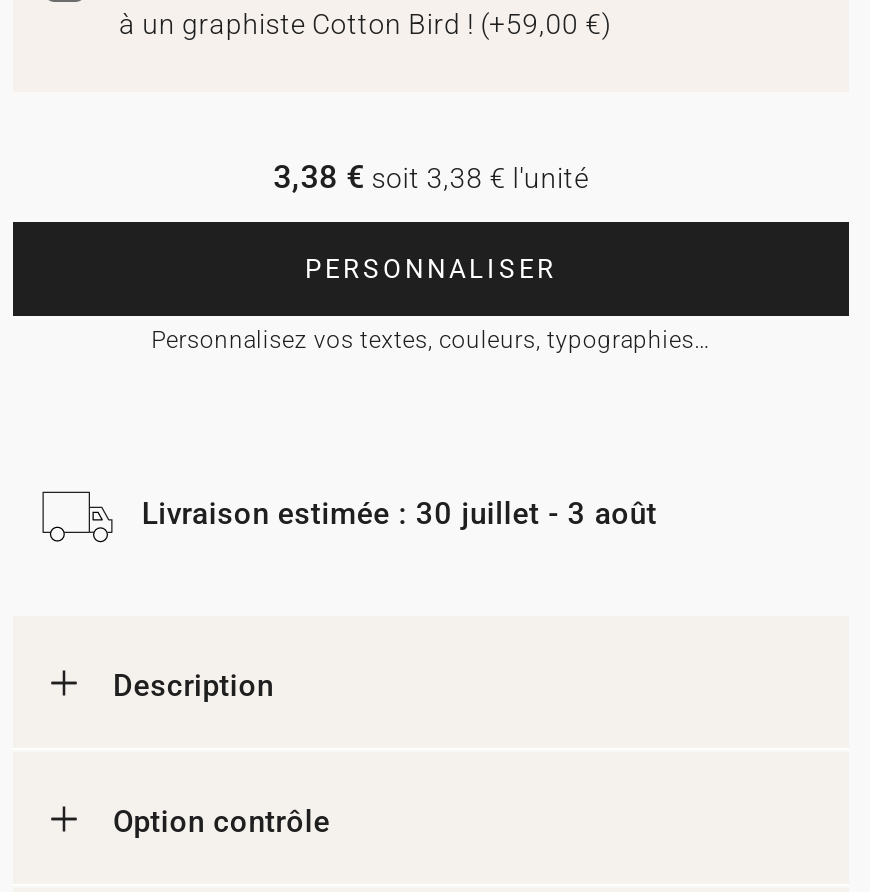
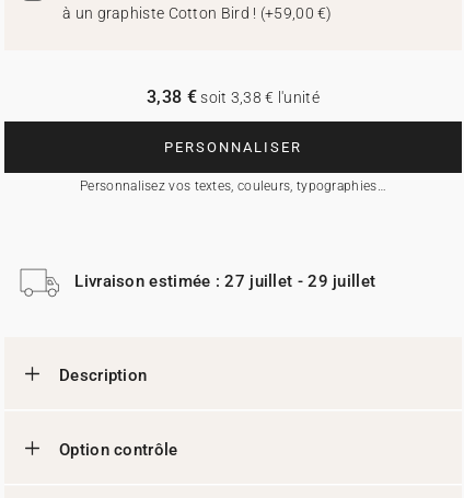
- Livraison estimée : 30 juillet - 3 août
+ Livraison estimée : 27 juillet - 29 juillet
